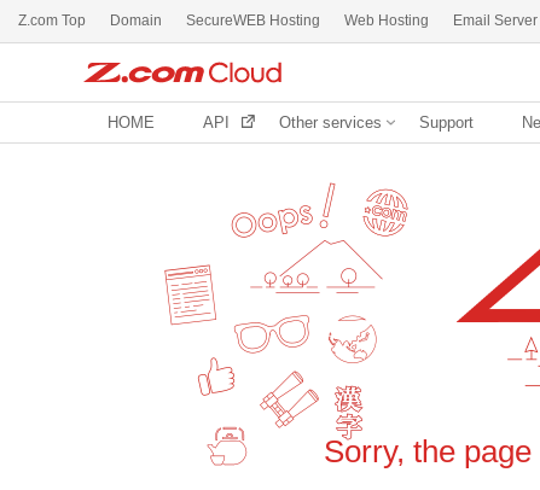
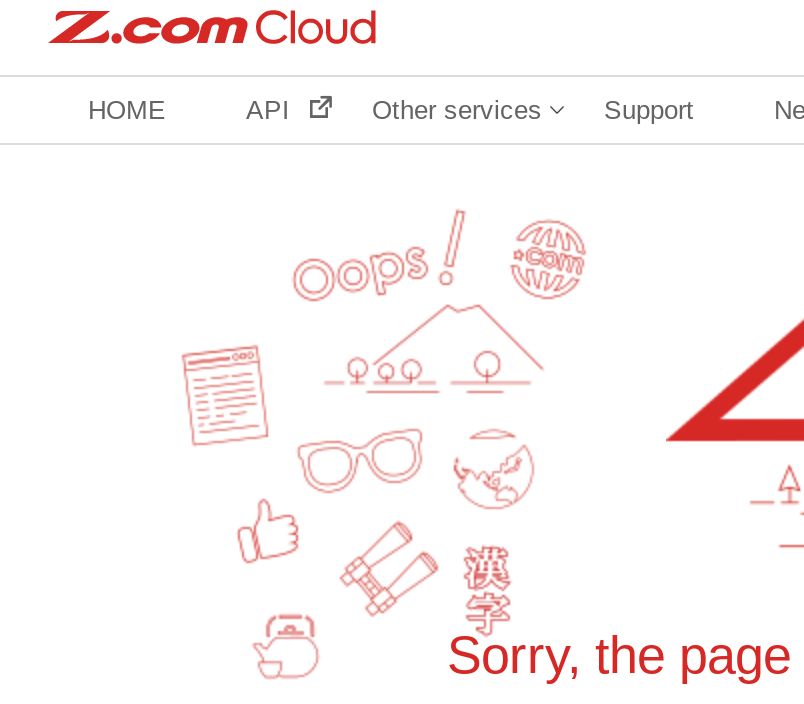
- Z.com Top
- Domain
- SecureWEB Hosting
- Web Hosting
- Email Server
